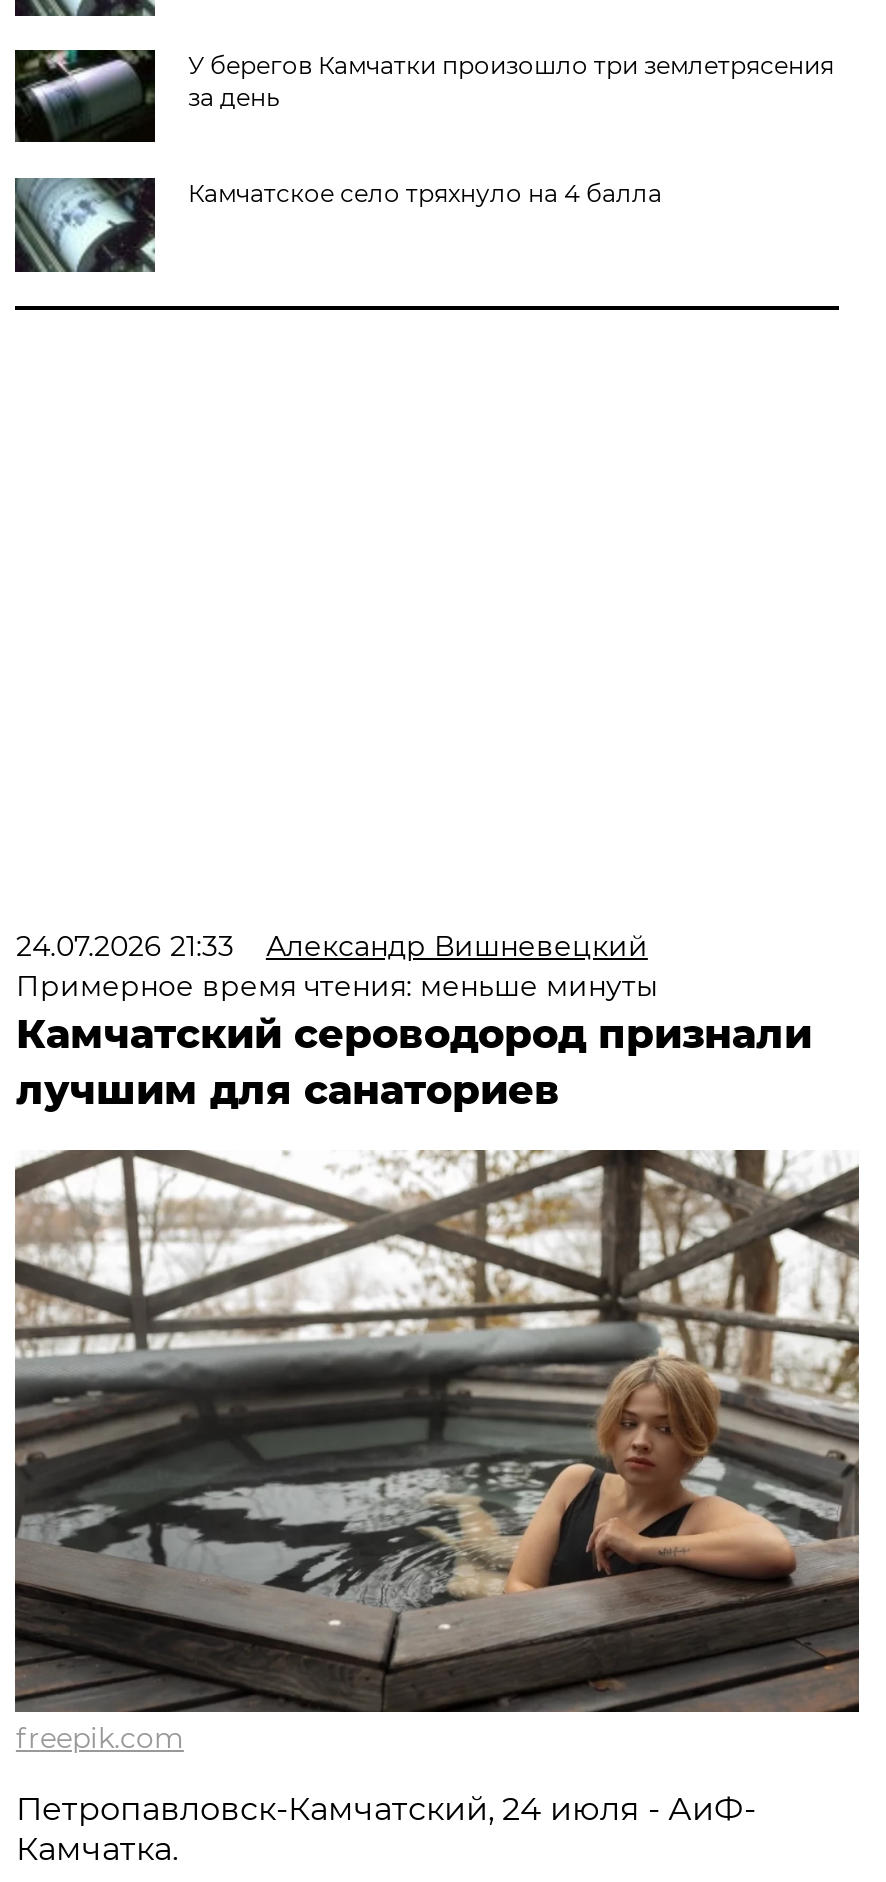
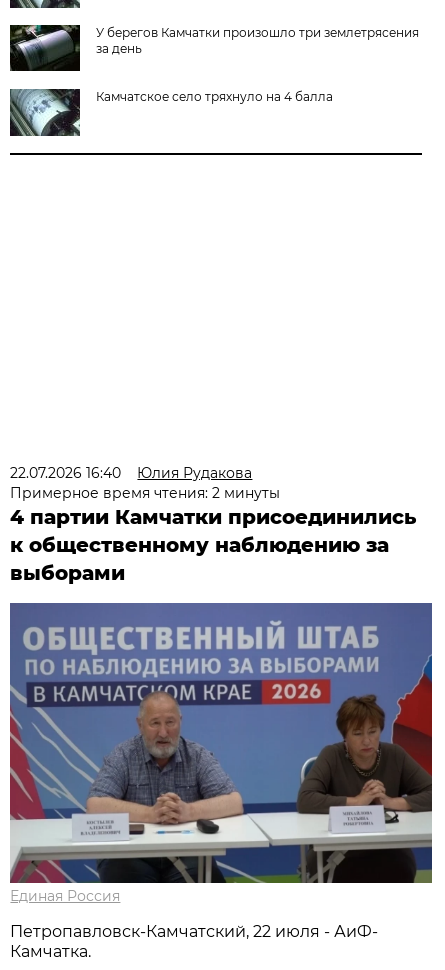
- 24.07.2026 21:33
- Александр Вишневецкий
- Примерное время чтения: меньше минуты
- Камчатский сероводород признали
- лучшим для санаториев
+ 22.07.2026 16:40
+ Юлия Рудакова
+ Примерное время чтения: 2 минуты
+ 4 партии Камчатки присоединились
+ к общественному наблюдению за
+ выборами

- [image]
- freepik.com
+ [image]
+ Единая Россия

- Петропавловск-Камчатский, 24 июля - АиФ-
+ Петропавловск-Камчатский, 22 июля - АиФ-
